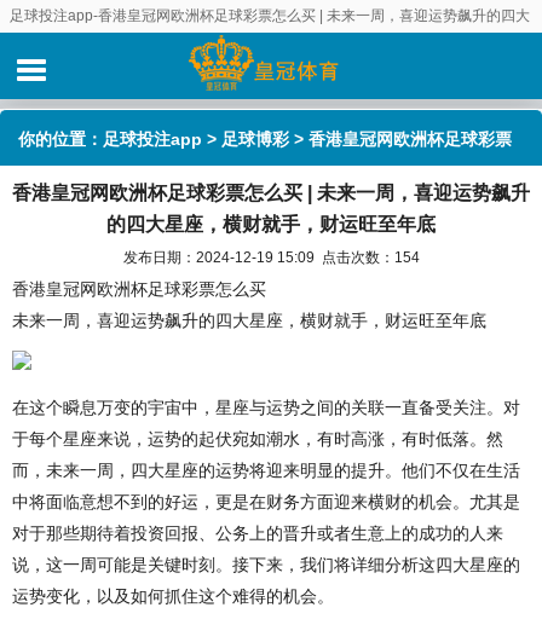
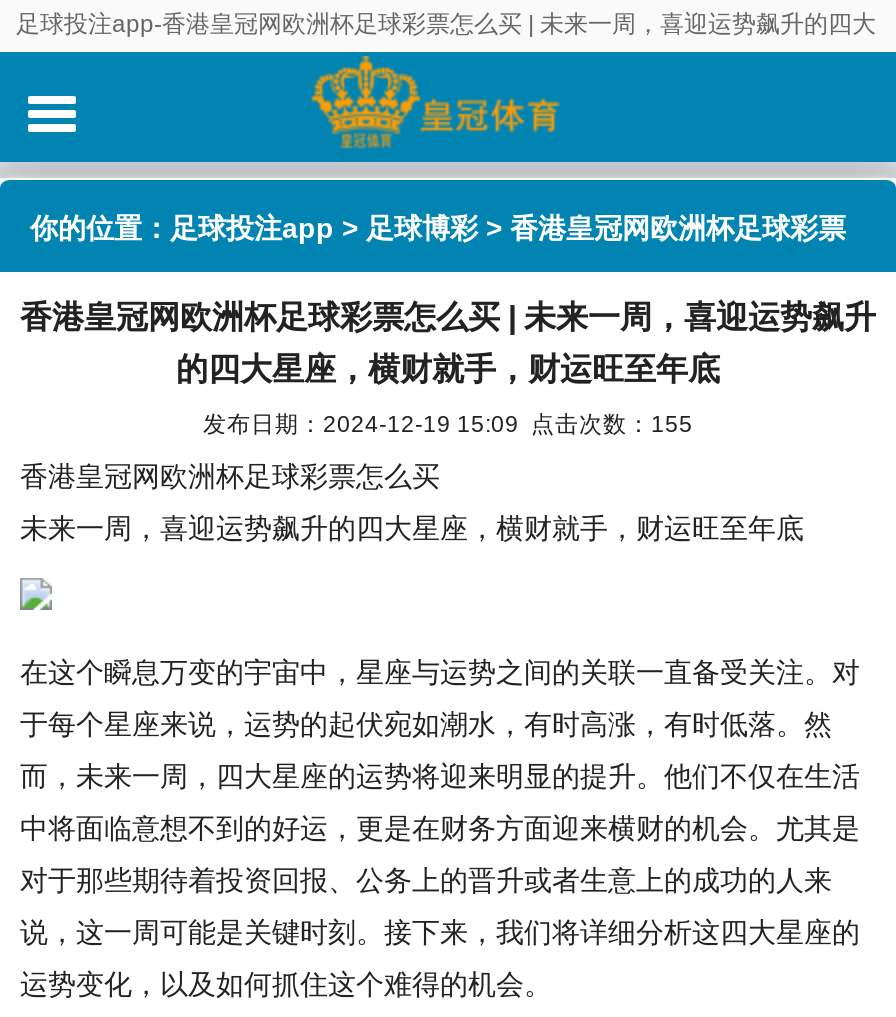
- 发布日期：2024-12-19 15:09 点击次数：154
+ 发布日期：2024-12-19 15:09 点击次数：155
